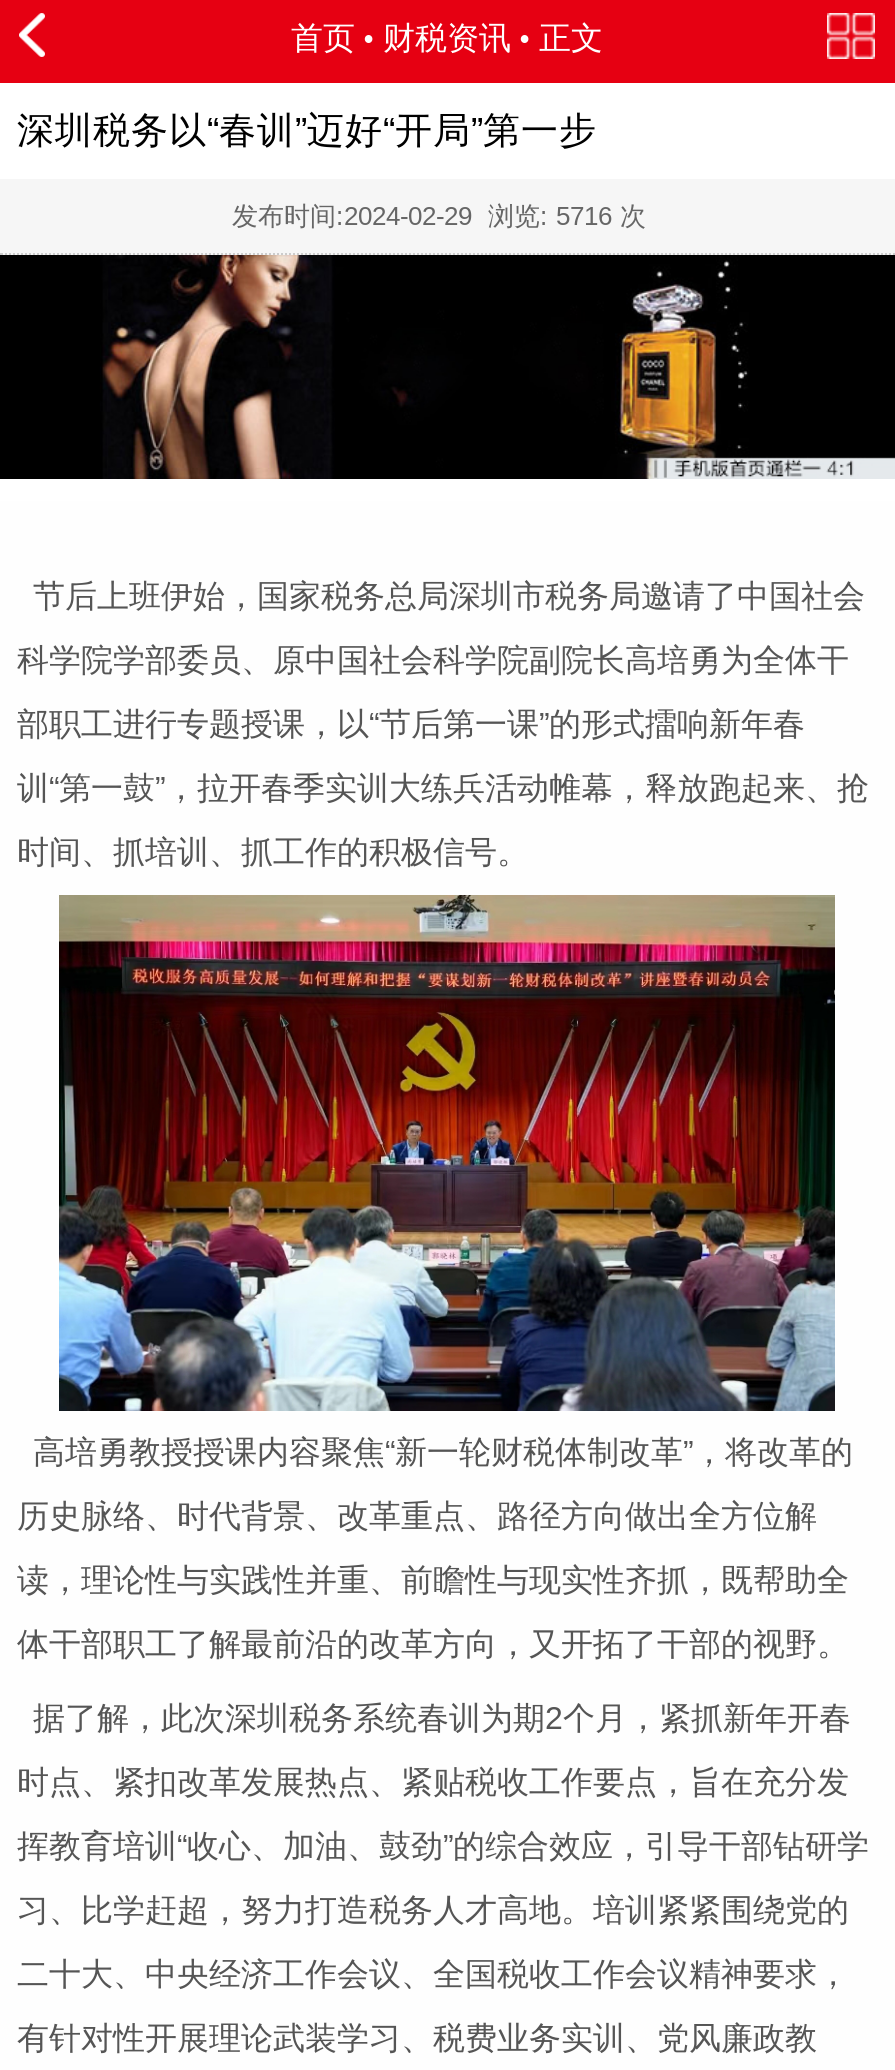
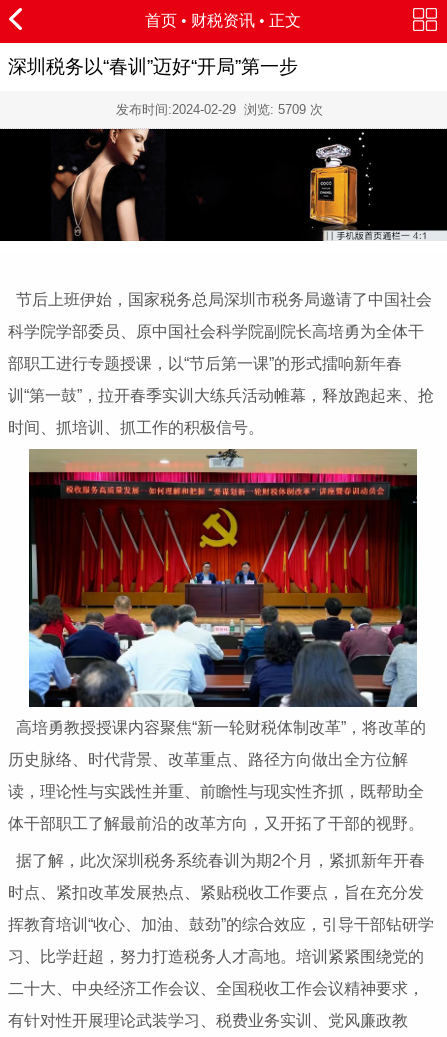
- 发布时间:2024-02-29浏览: 5716次
+ 发布时间:2024-02-29浏览: 5709次
